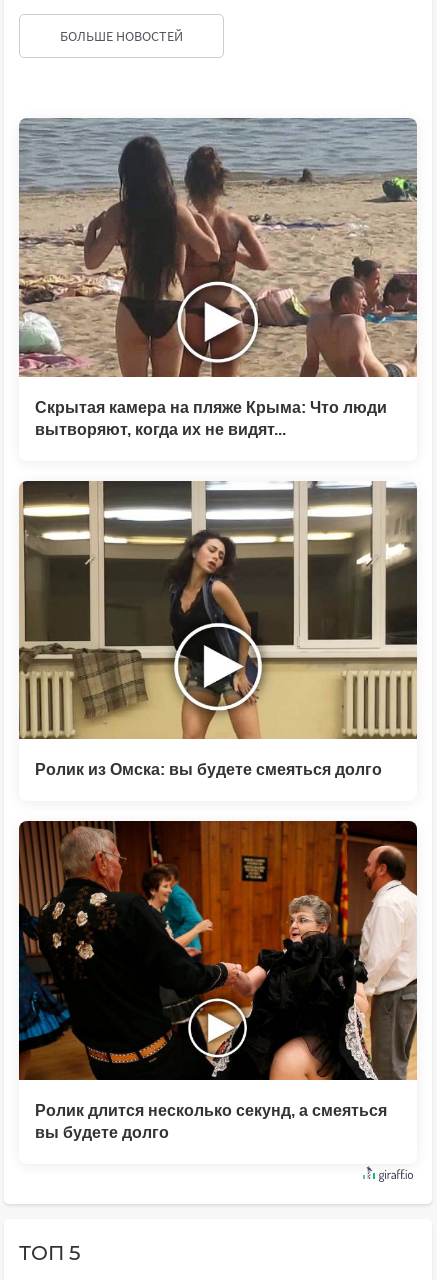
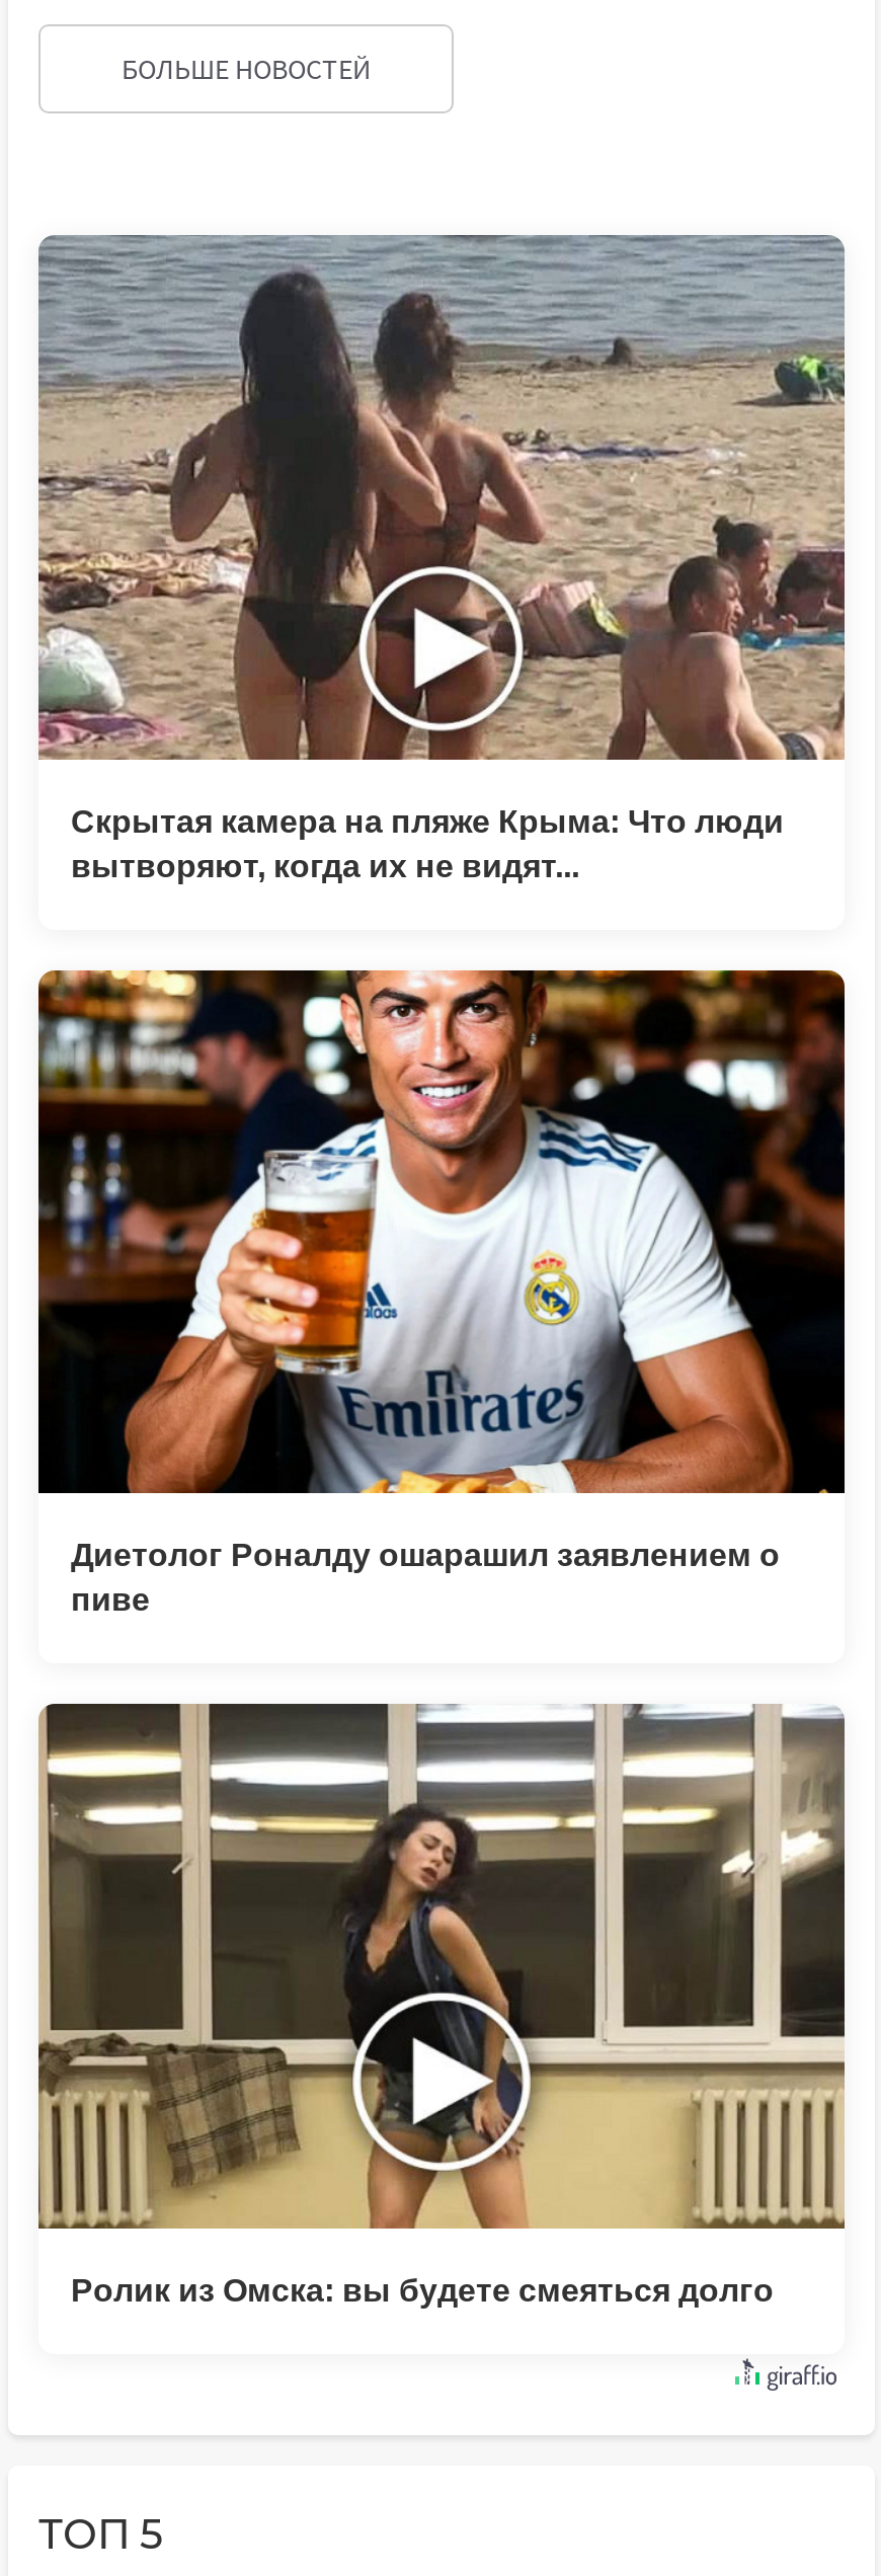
+ [image]
+ Диетолог Роналду ошарашил заявлением о
+ пиве

moved down: [image] | Ролик из Омска: вы будете смеяться долго

- [image]
- Ролик длится несколько секунд, а смеяться
- вы будете долго
